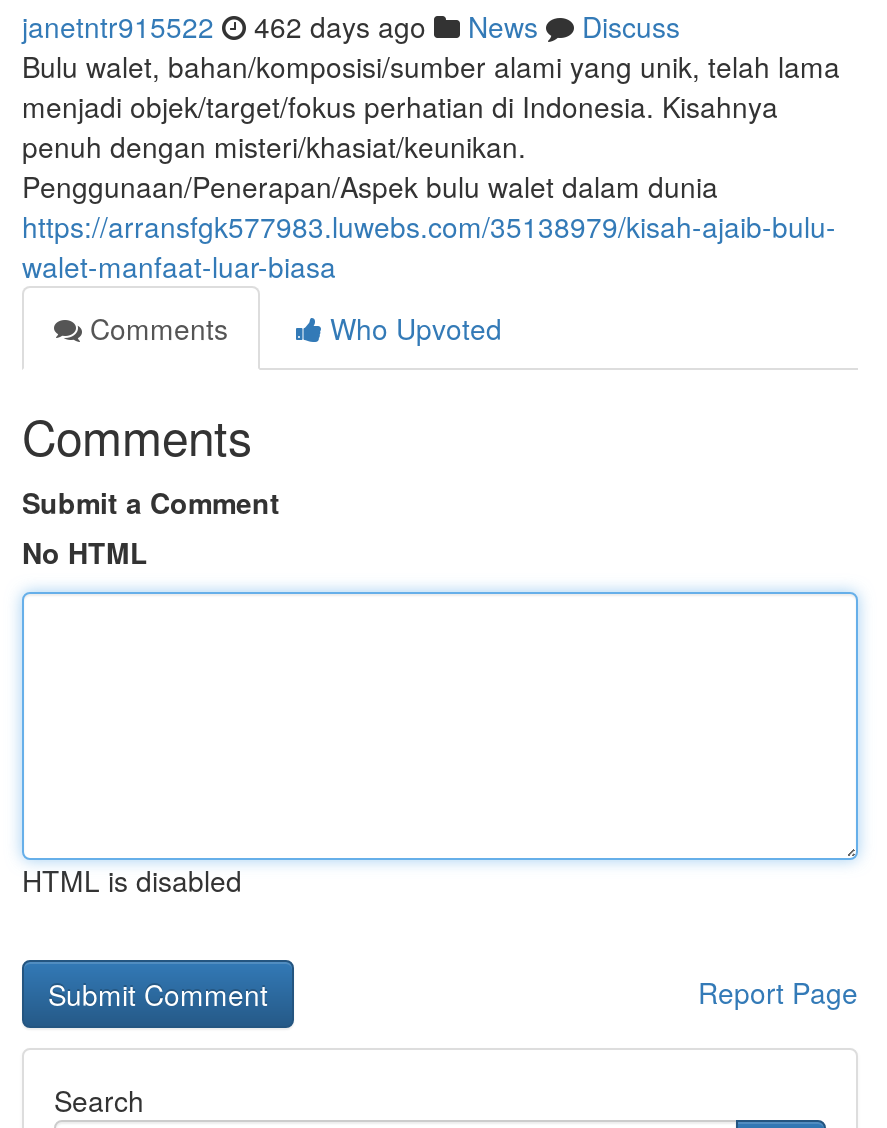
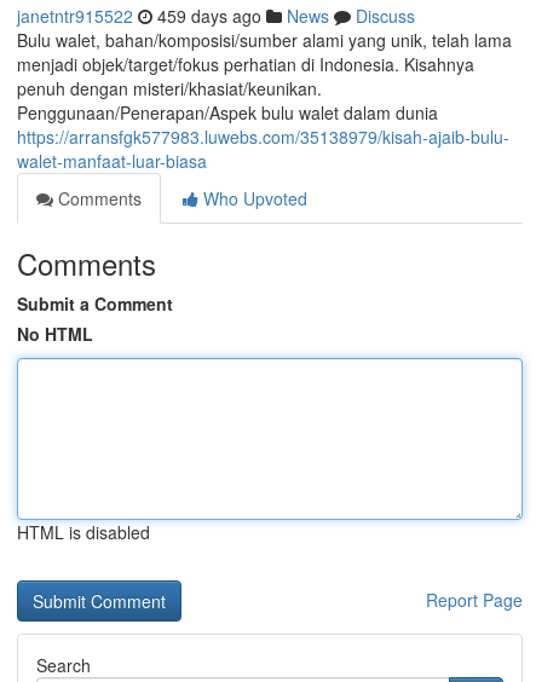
- janetntr915522 462 days ago News Discuss
+ janetntr915522 459 days ago News Discuss
